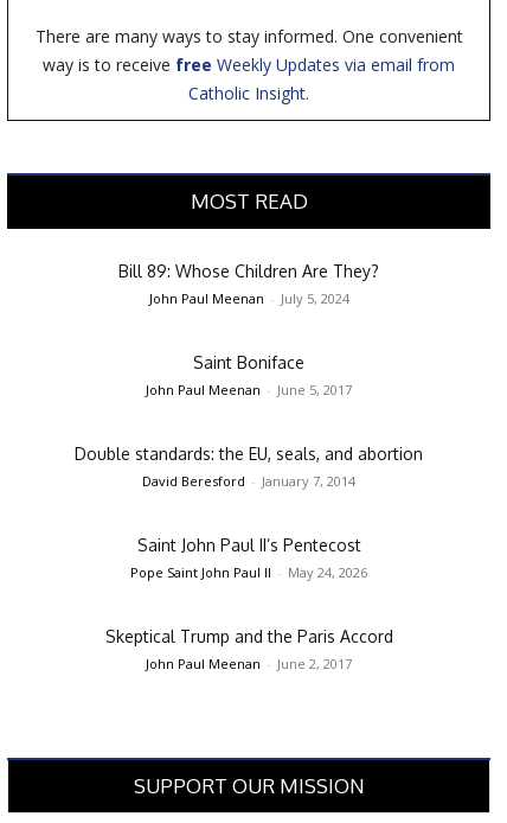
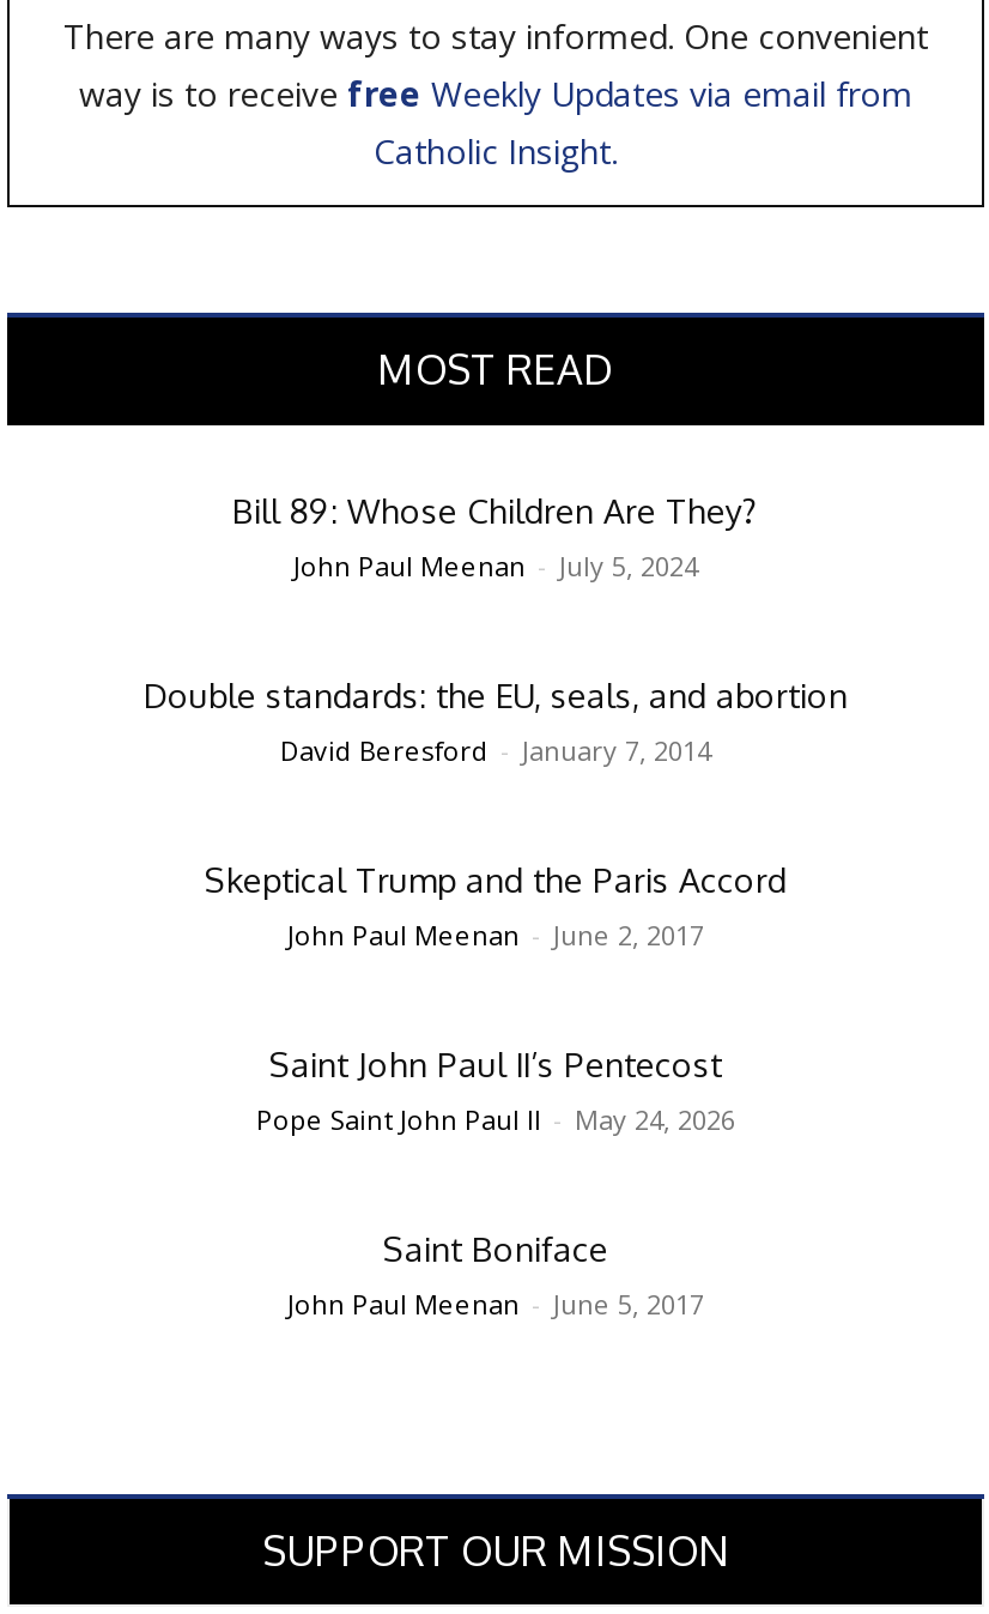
moved down: Saint Boniface | John Paul Meenan - June 5, 2017

moved up: Double standards: the EU, seals, and abortion | David Beresford - January 7, 2014 | Saint John Paul II’s Pentecost | Pope Saint John Paul II - May 24, 2026 | Skeptical Trump and the Paris Accord | John Paul Meenan - June 2, 2017
